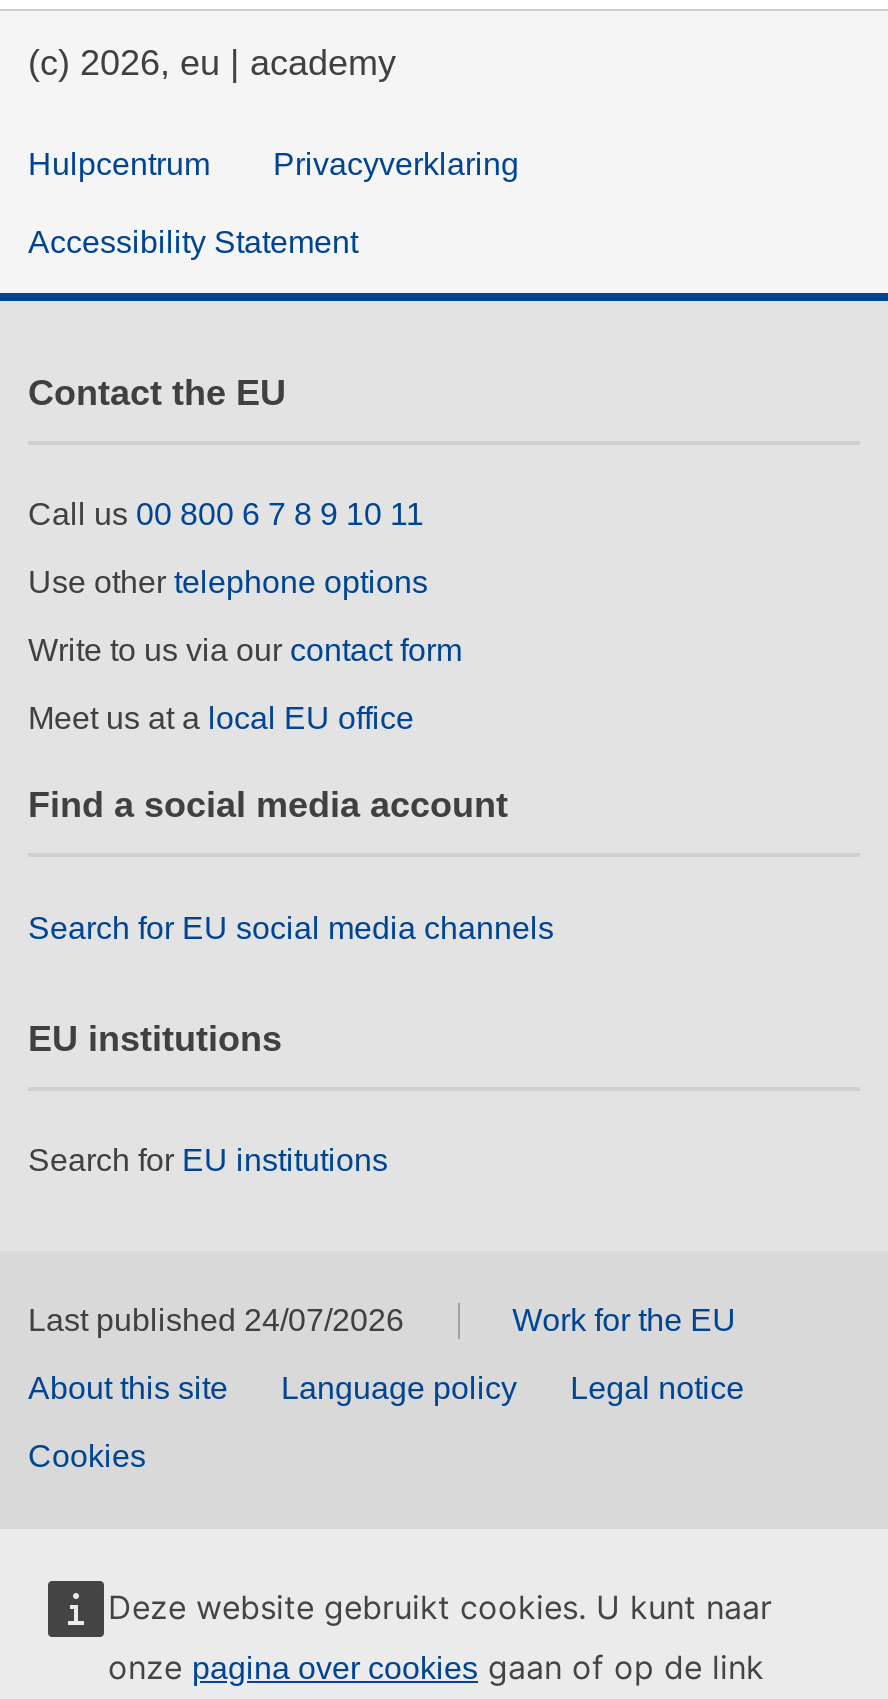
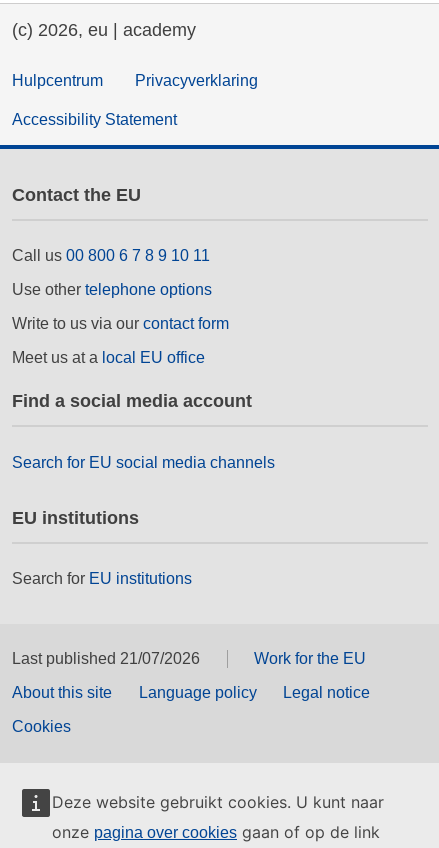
- Last published 24/07/2026
+ Last published 21/07/2026
